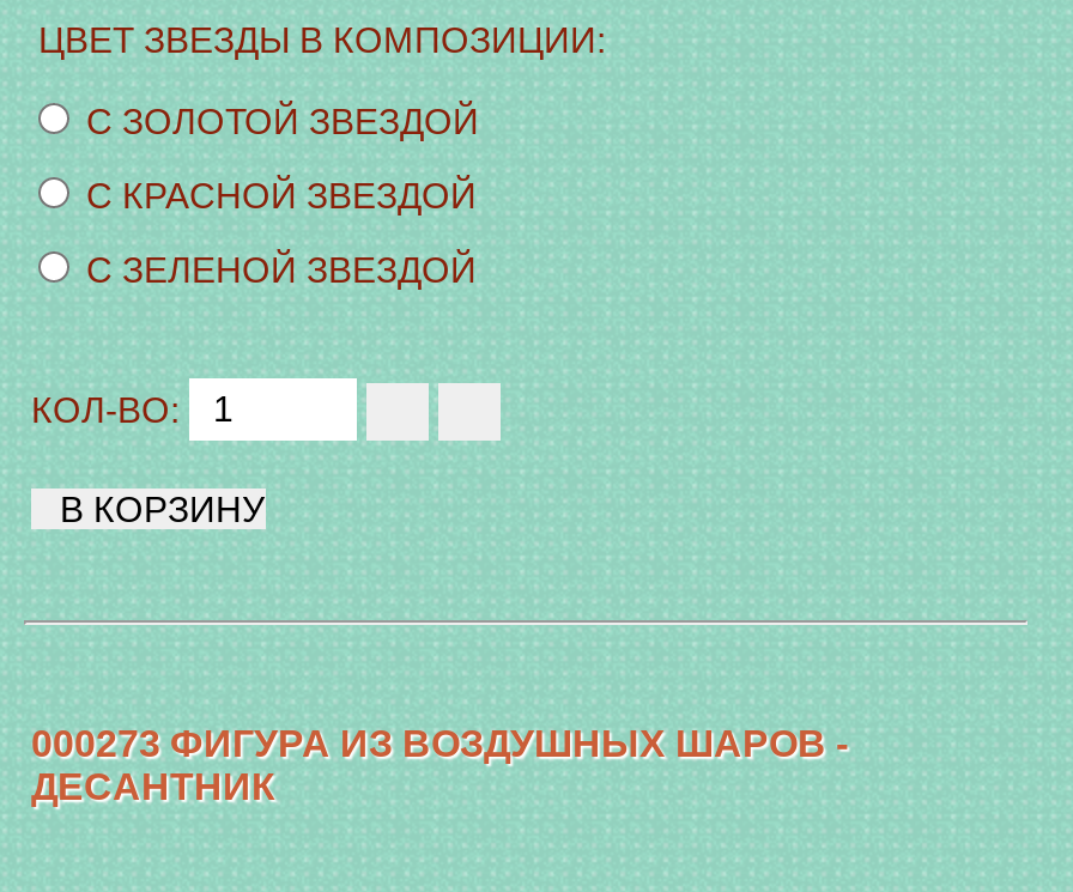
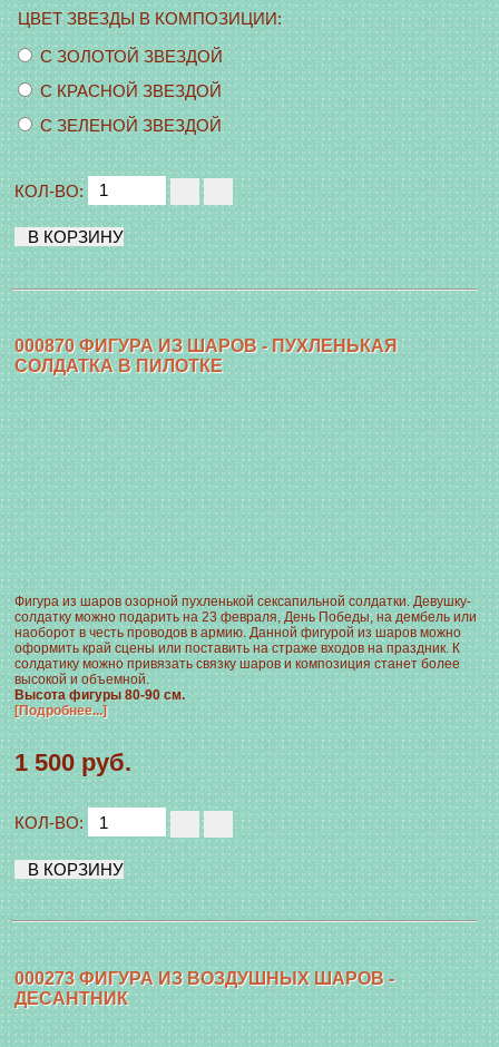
+ 000870 ФИГУРА ИЗ ШАРОВ - ПУХЛЕНЬКАЯ
+ СОЛДАТКА В ПИЛОТКЕ

+ Фигура из шаров озорной пухленькой сексапильной солдатки. Девушку-
+ солдатку можно подарить на 23 февраля, День Победы, на дембель или
+ наоборот в честь проводов в армию. Данной фигурой из шаров можно
+ оформить край сцены или поставить на страже входов на праздник. К
+ солдатику можно привязать связку шаров и композиция станет более
+ высокой и объемной.
+ Высота фигуры 80-90 см.
+ [Подробнее...]
+ 1 500 руб.
+ КОЛ-ВО:
